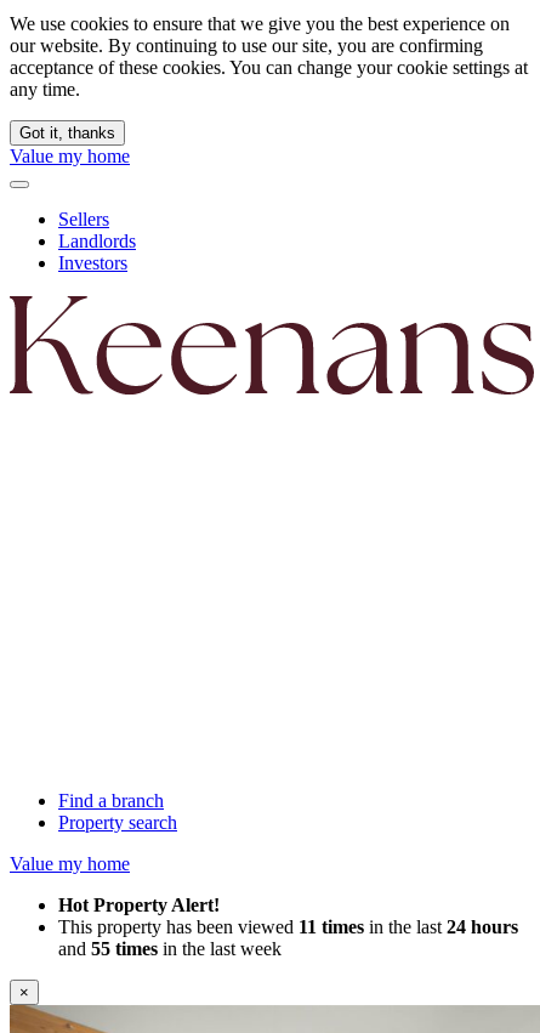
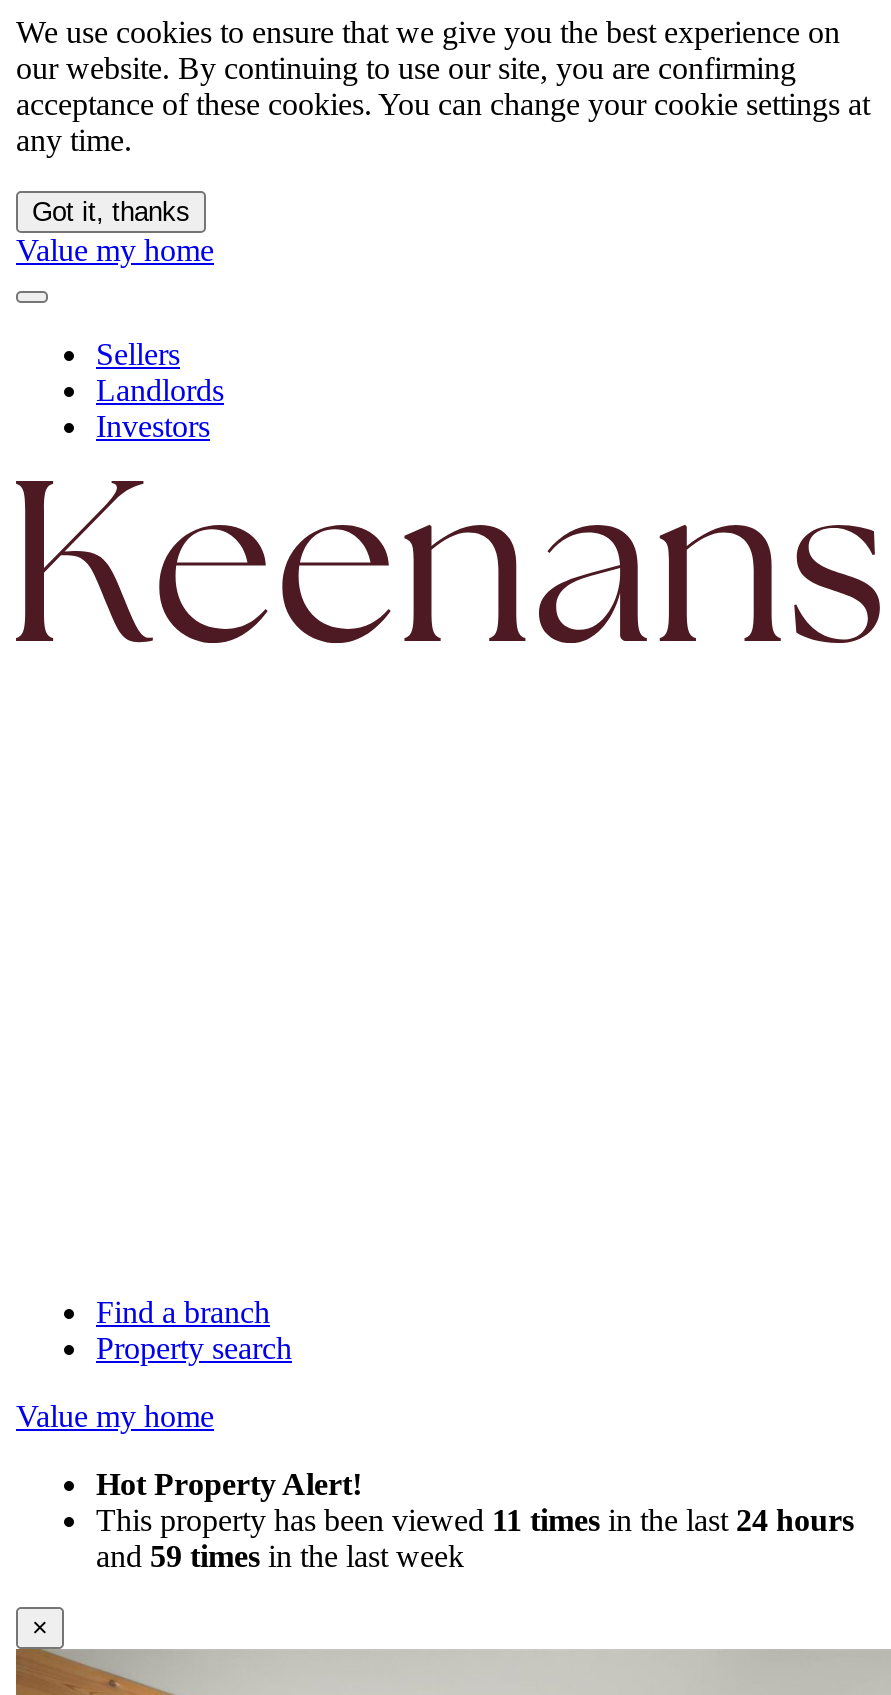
- and 55 times in the last week
+ and 59 times in the last week
